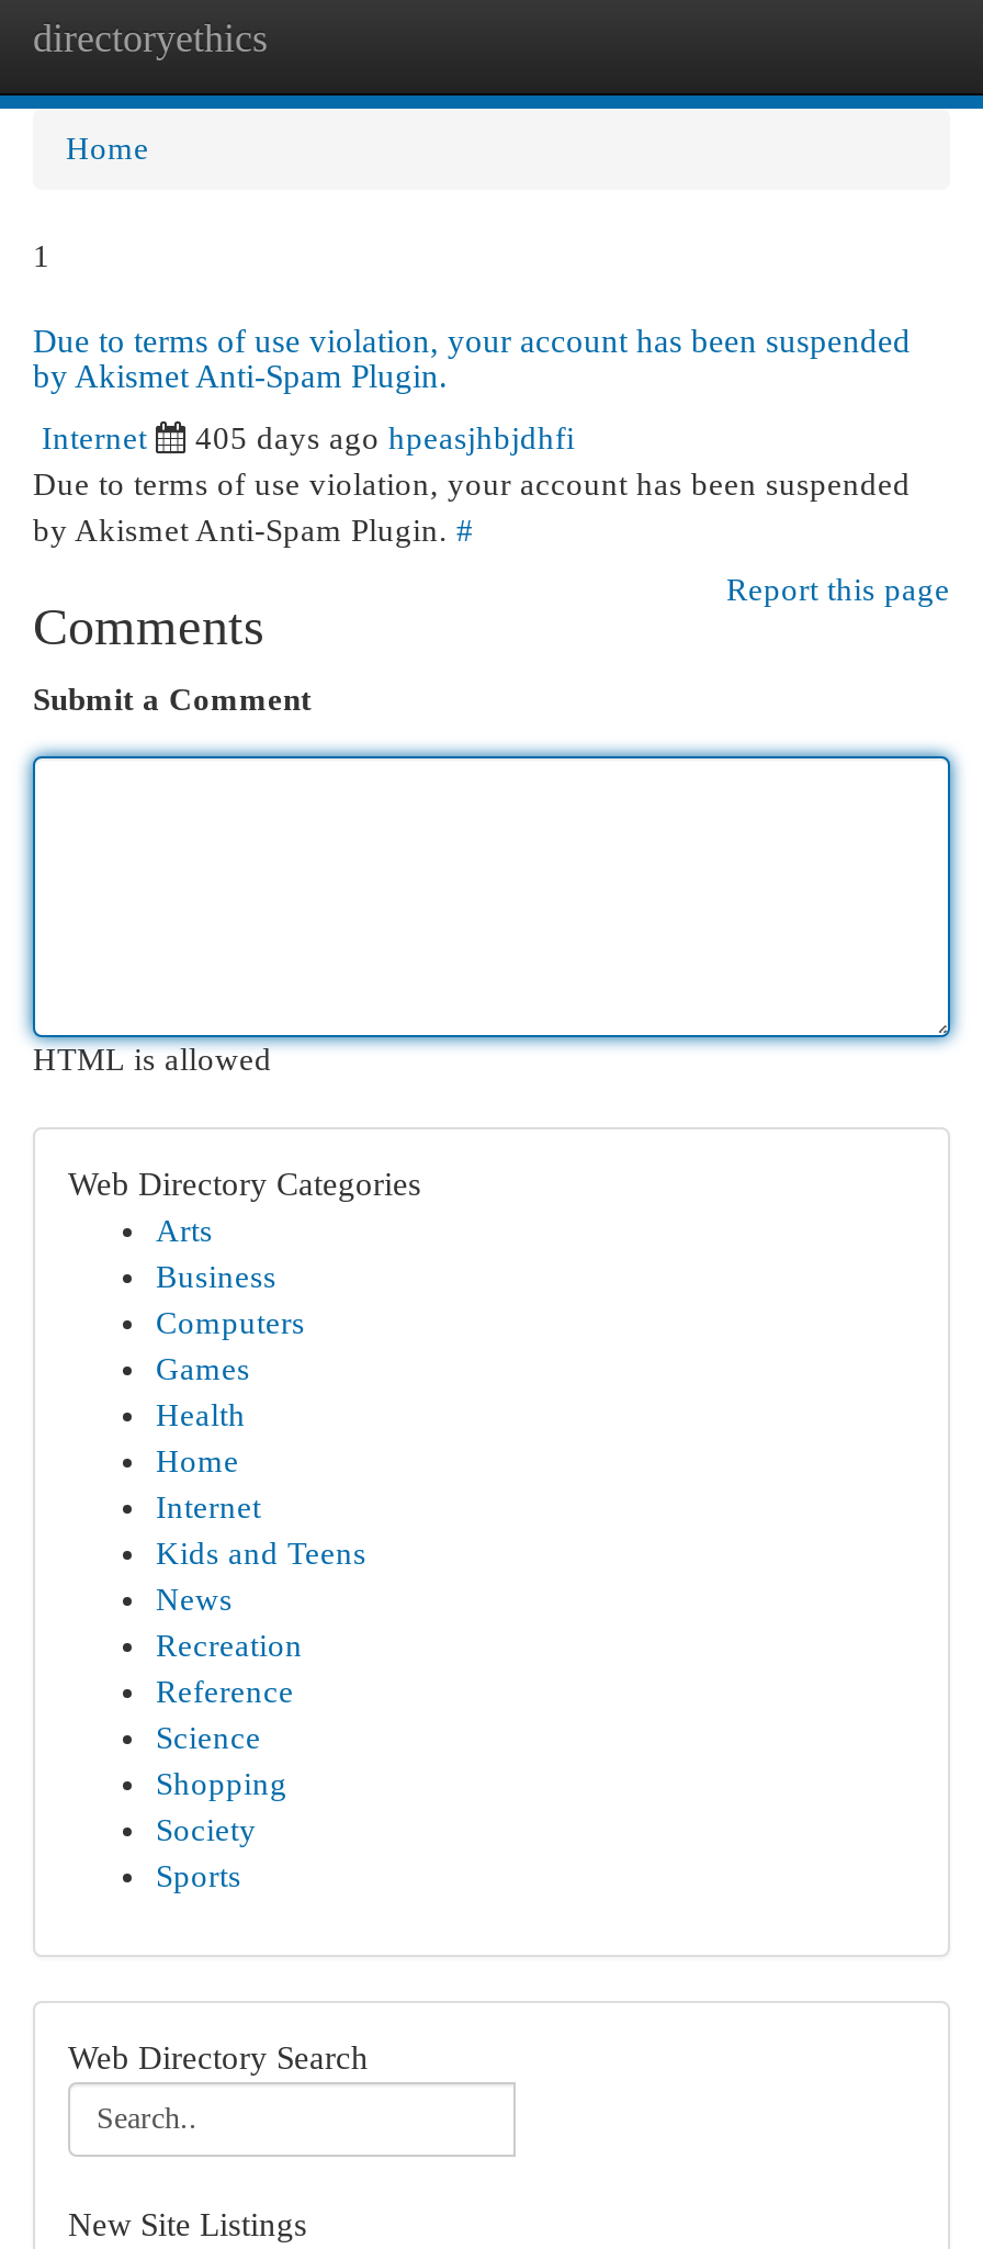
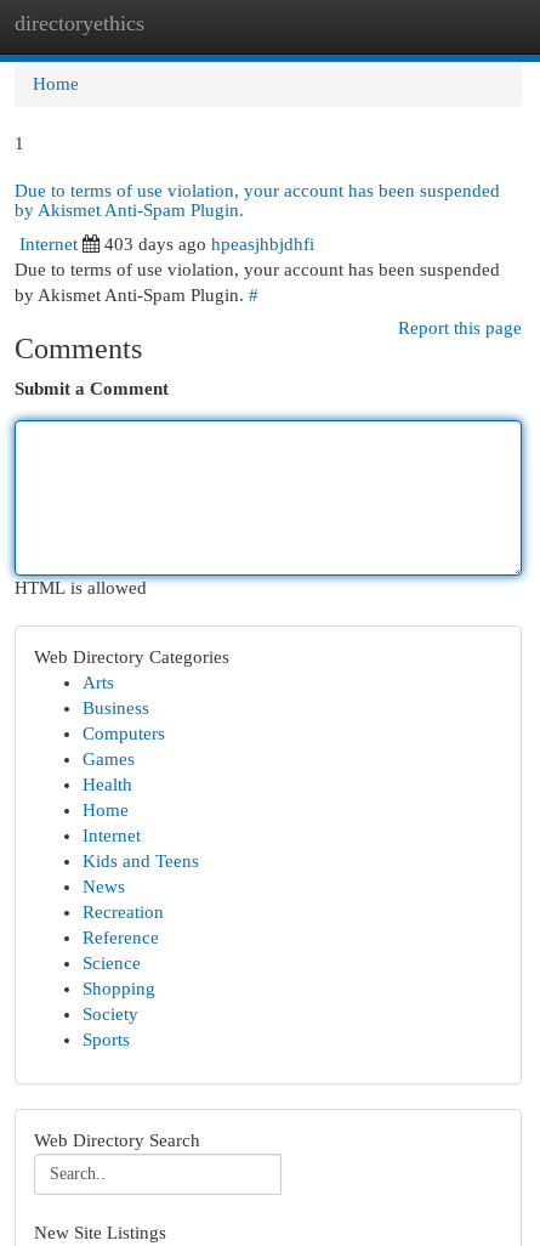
- 405 days ago hpeasjhbjdhfi
+ 403 days ago hpeasjhbjdhfi
